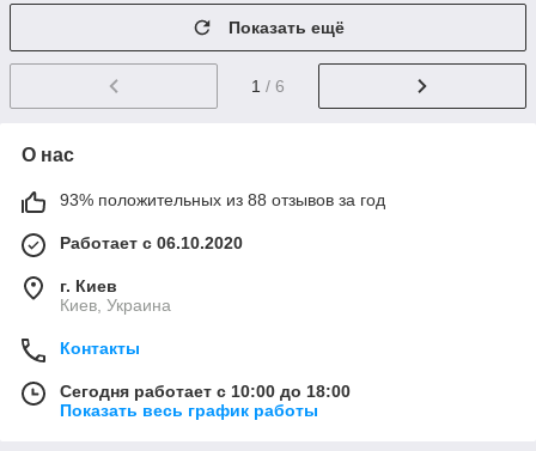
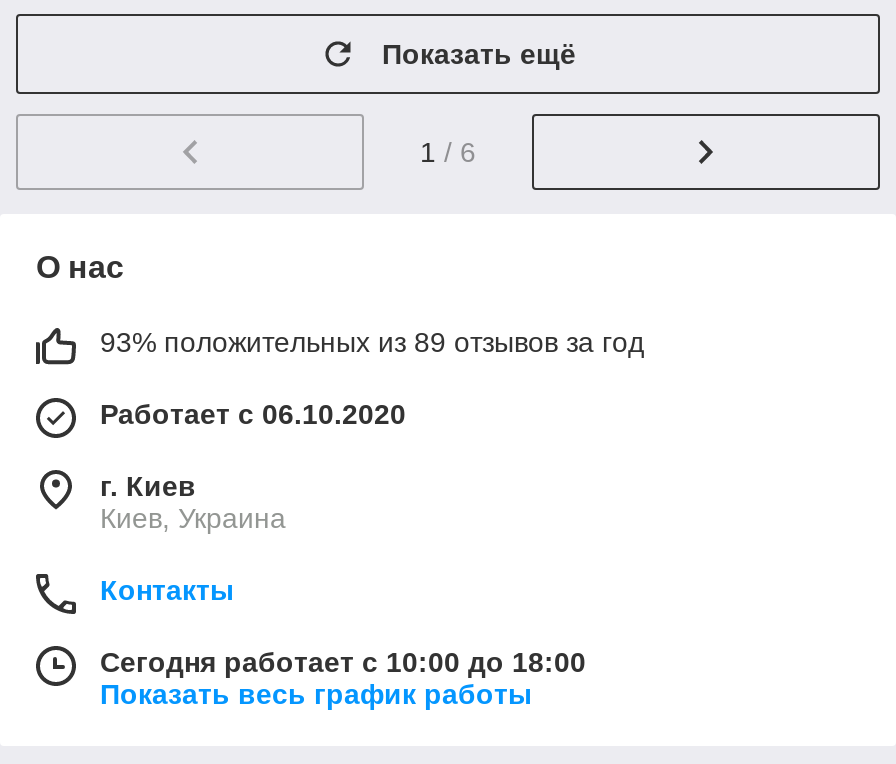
- 93% положительных из 88 отзывов за год
+ 93% положительных из 89 отзывов за год
